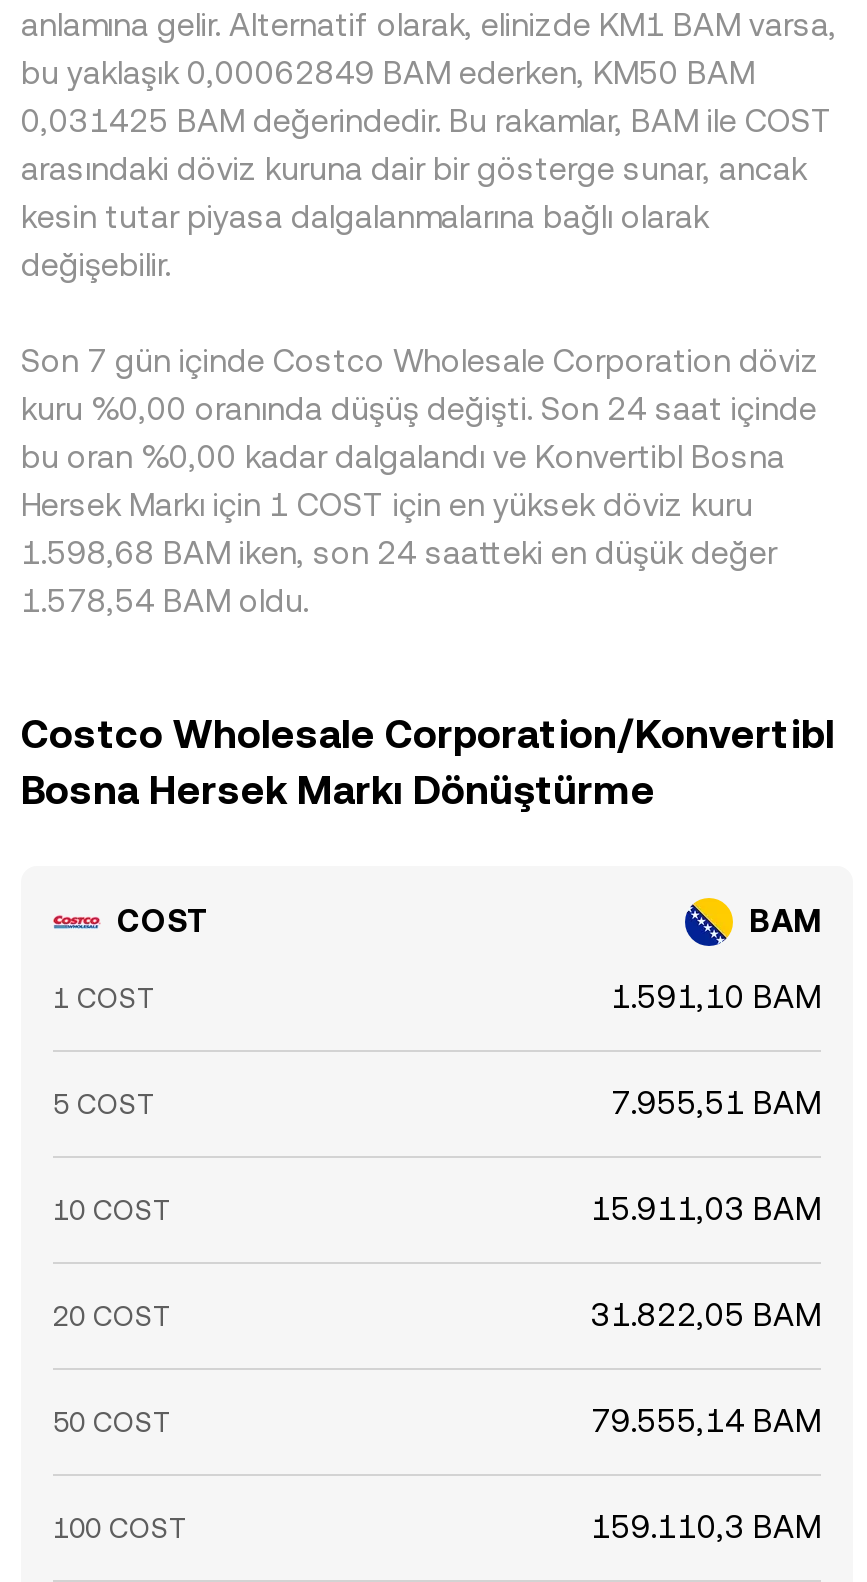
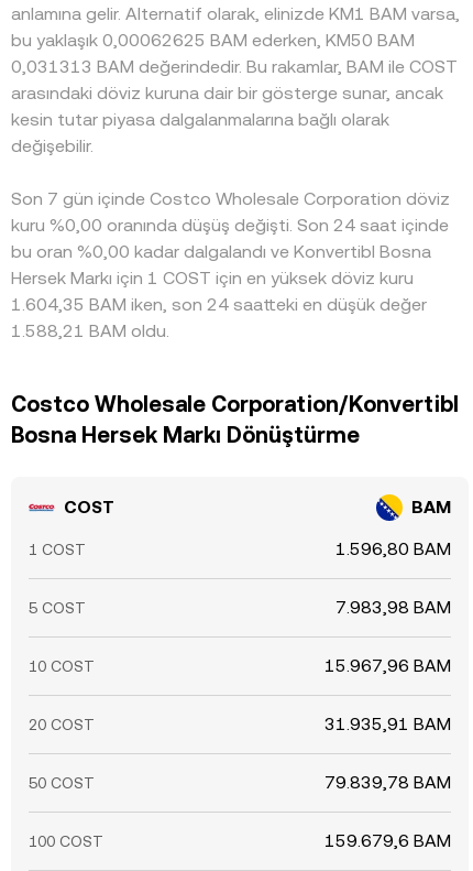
- bu yaklaşık 0,00062849 BAM ederken, KM50 BAM
+ bu yaklaşık 0,00062625 BAM ederken, KM50 BAM

- 0,031425 BAM değerindedir. Bu rakamlar, BAM ile COST
+ 0,031313 BAM değerindedir. Bu rakamlar, BAM ile COST

- 1.598,68 BAM iken, son 24 saatteki en düşük değer
+ 1.604,35 BAM iken, son 24 saatteki en düşük değer

- 1.578,54 BAM oldu.
+ 1.588,21 BAM oldu.

- 1.591,10 BAM
+ 1.596,80 BAM

- 7.955,51 BAM
+ 7.983,98 BAM

- 15.911,03 BAM
+ 15.967,96 BAM

- 31.822,05 BAM
+ 31.935,91 BAM

- 79.555,14 BAM
+ 79.839,78 BAM

- 159.110,3 BAM
+ 159.679,6 BAM
